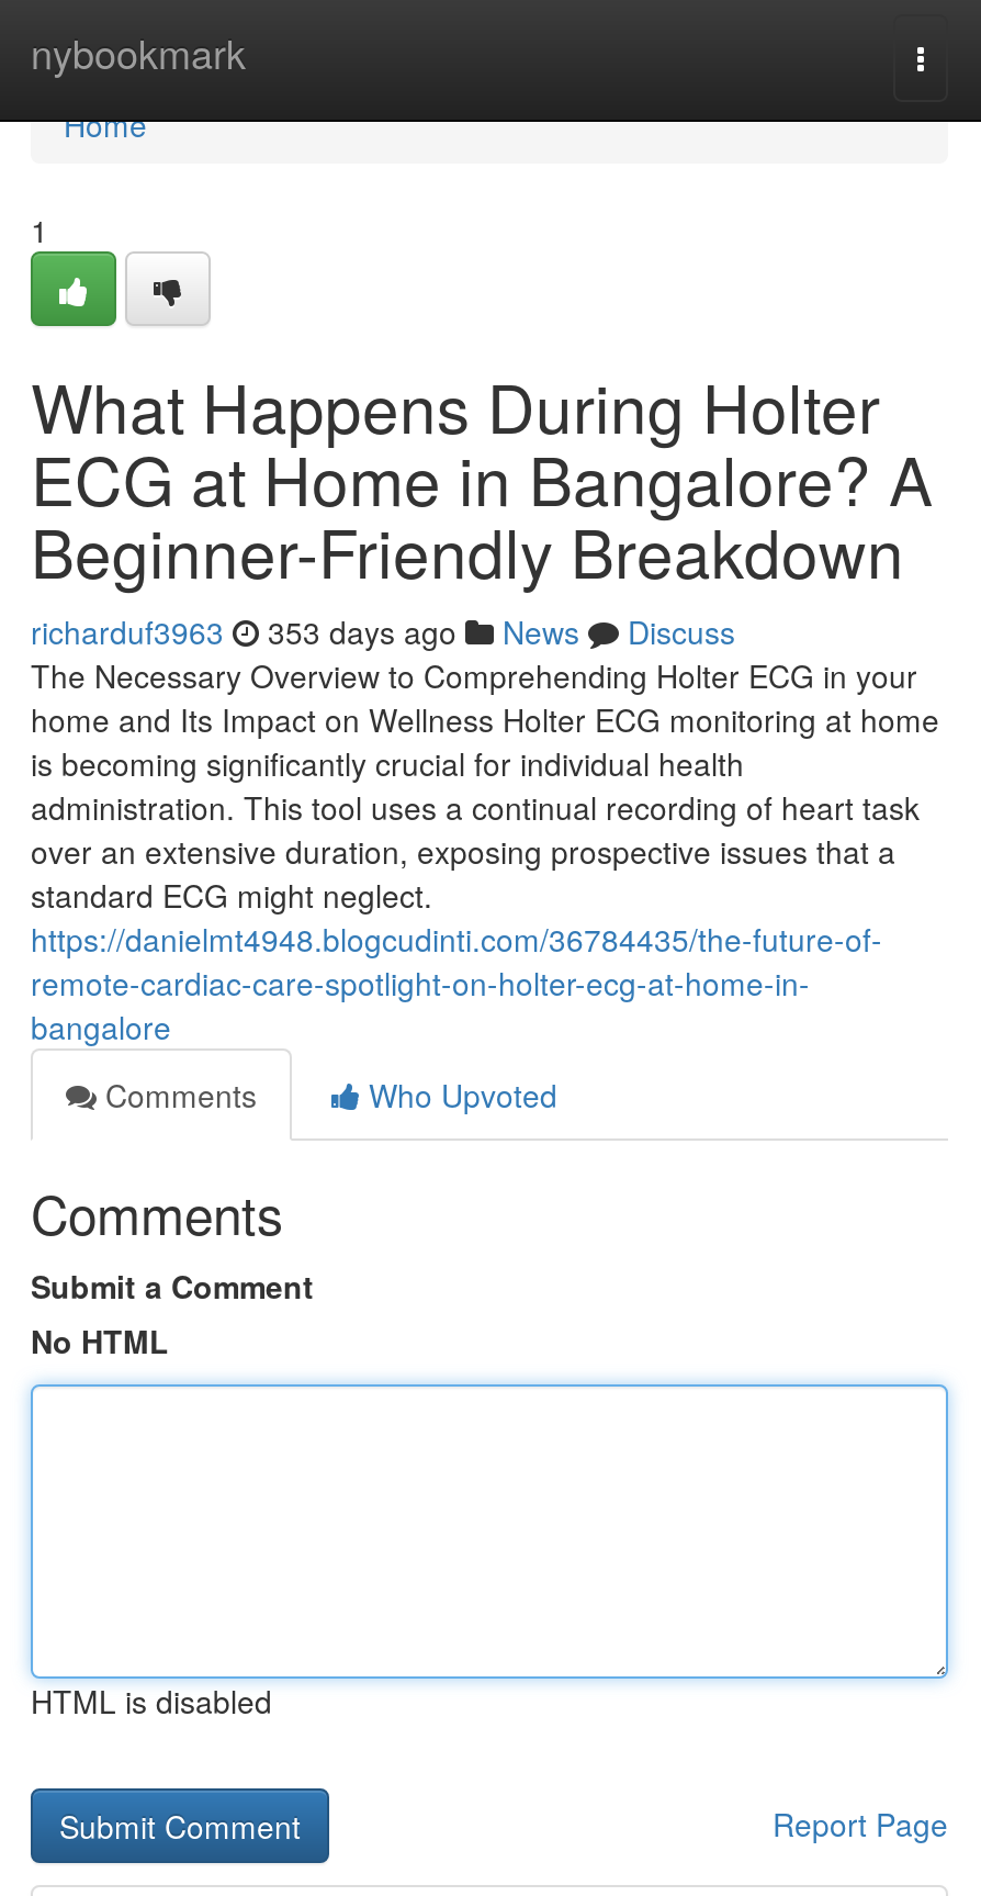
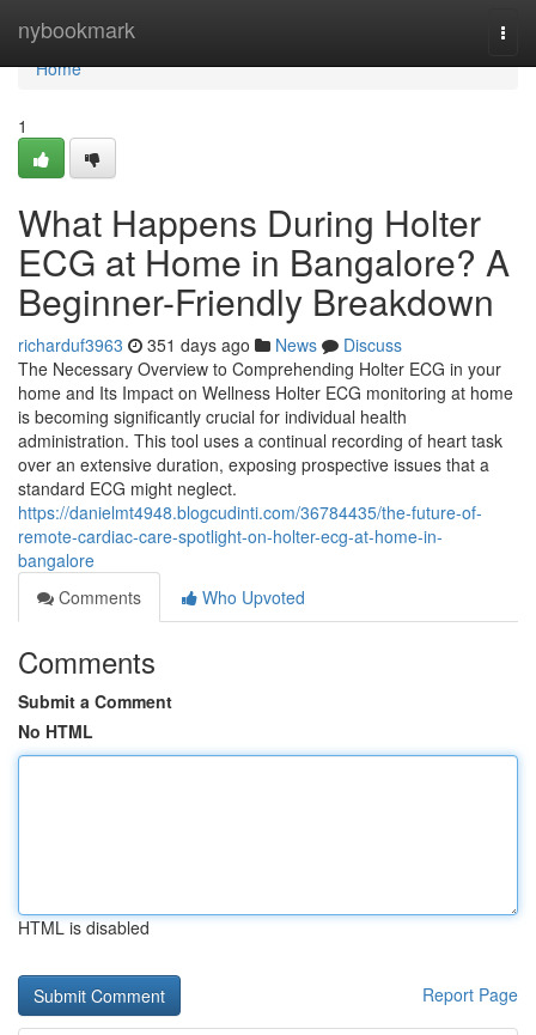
- richarduf3963 353 days ago News Discuss
+ richarduf3963 351 days ago News Discuss
